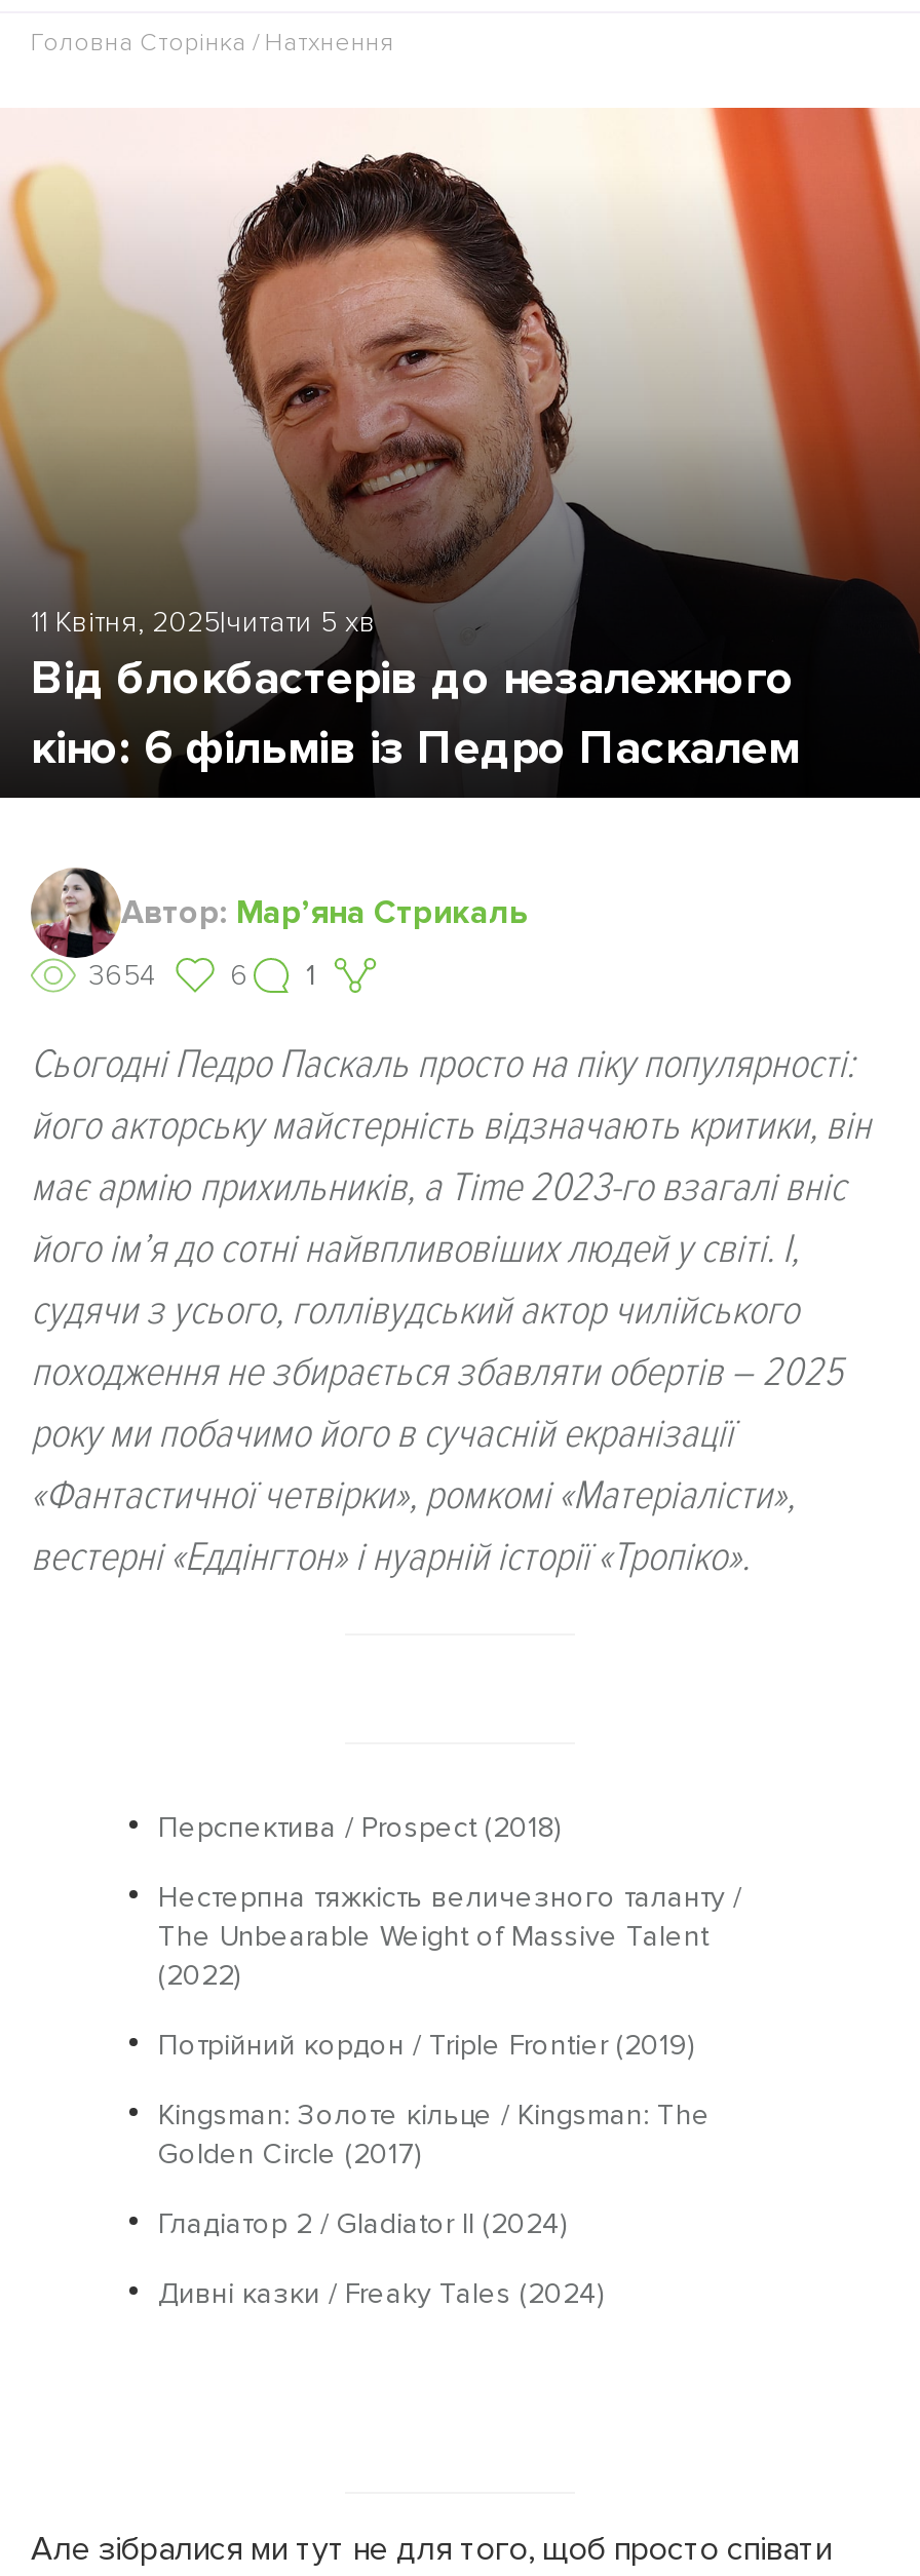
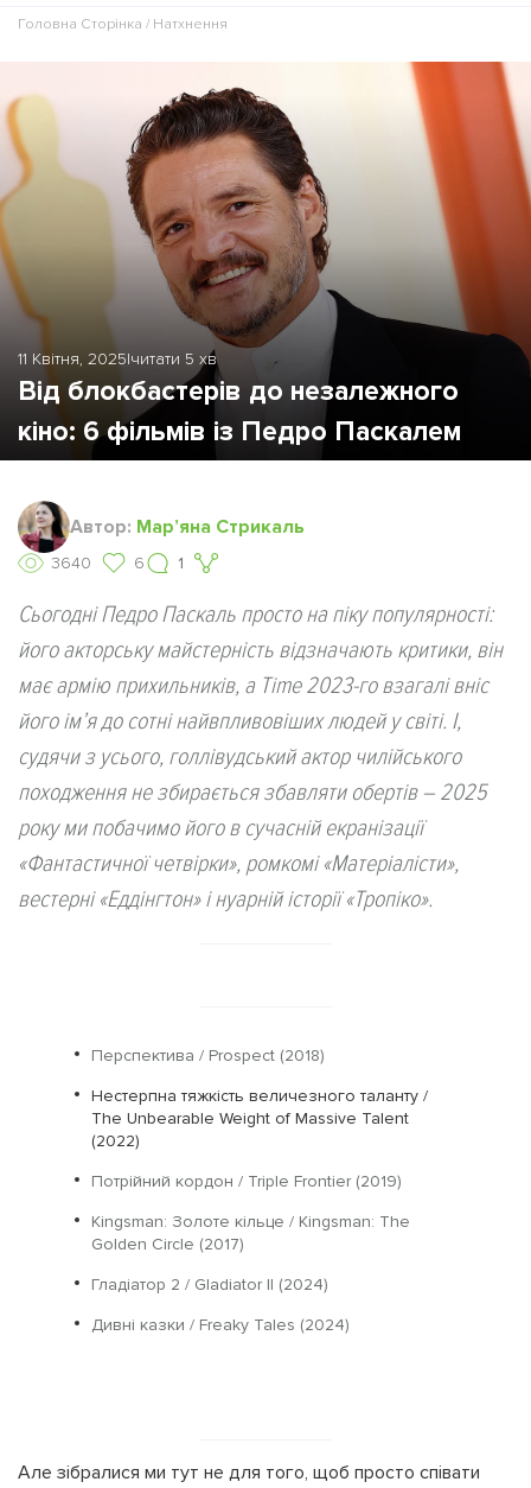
- 3654
+ 3640
